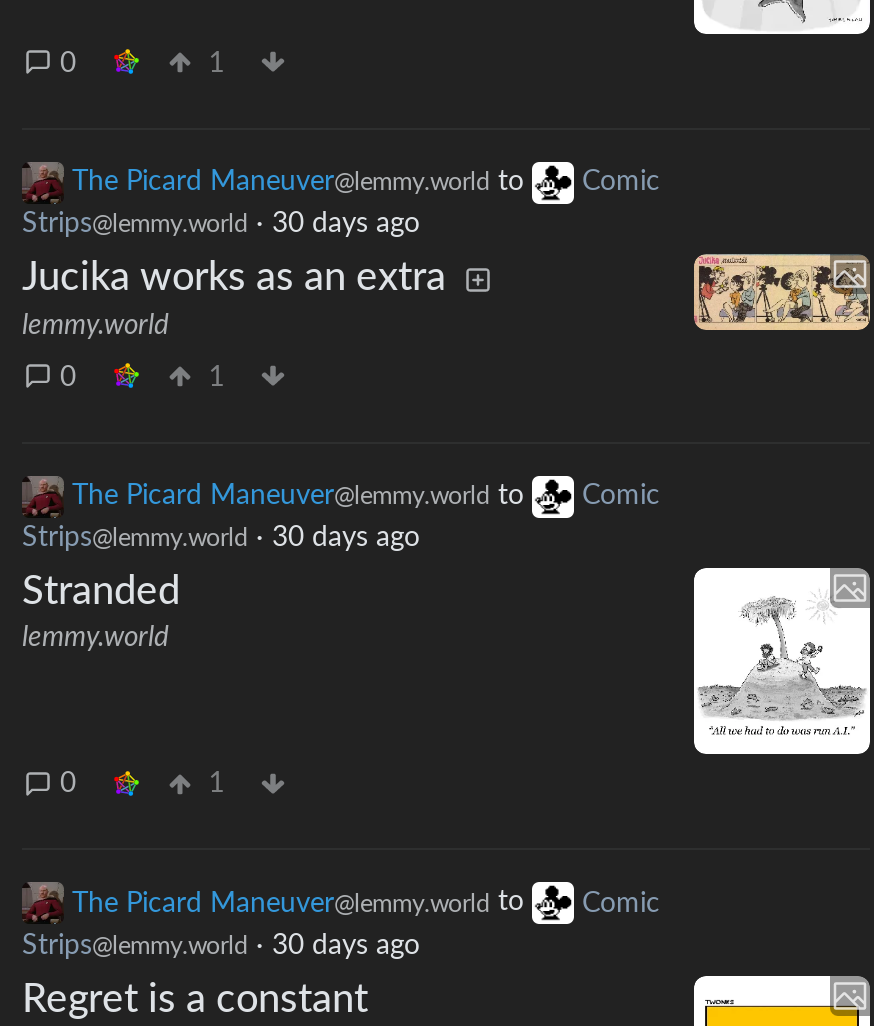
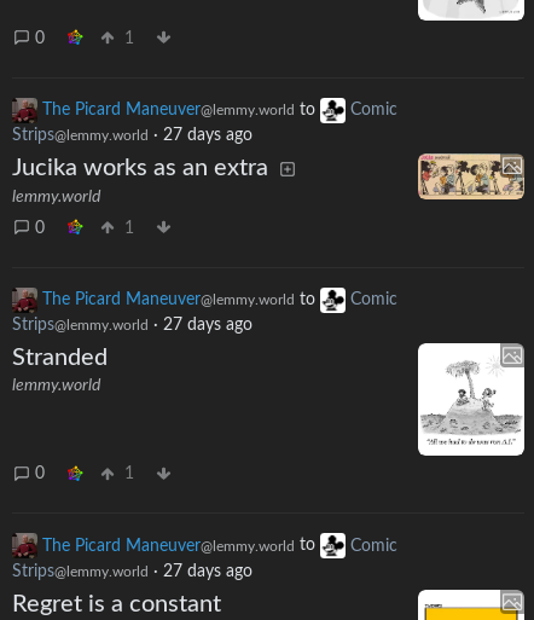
- Strips@lemmy.world · 30 days ago
+ Strips@lemmy.world · 27 days ago

- Strips@lemmy.world · 30 days ago
+ Strips@lemmy.world · 27 days ago

- Strips@lemmy.world · 30 days ago
+ Strips@lemmy.world · 27 days ago
